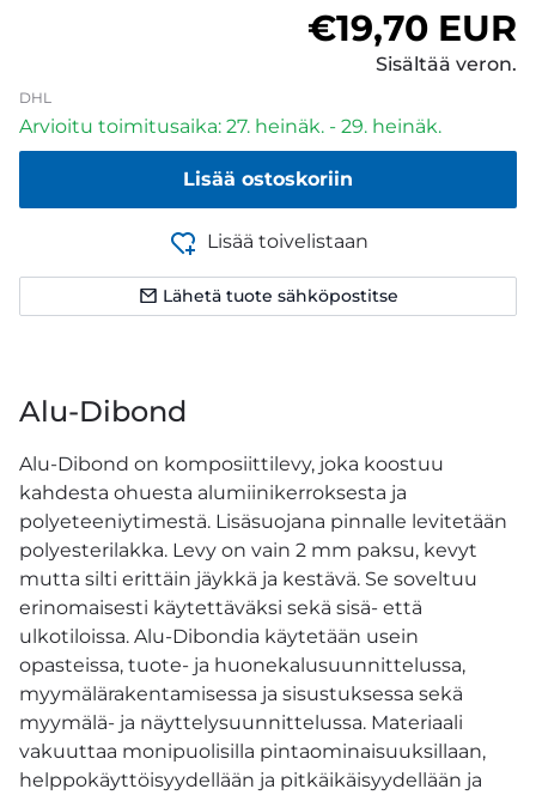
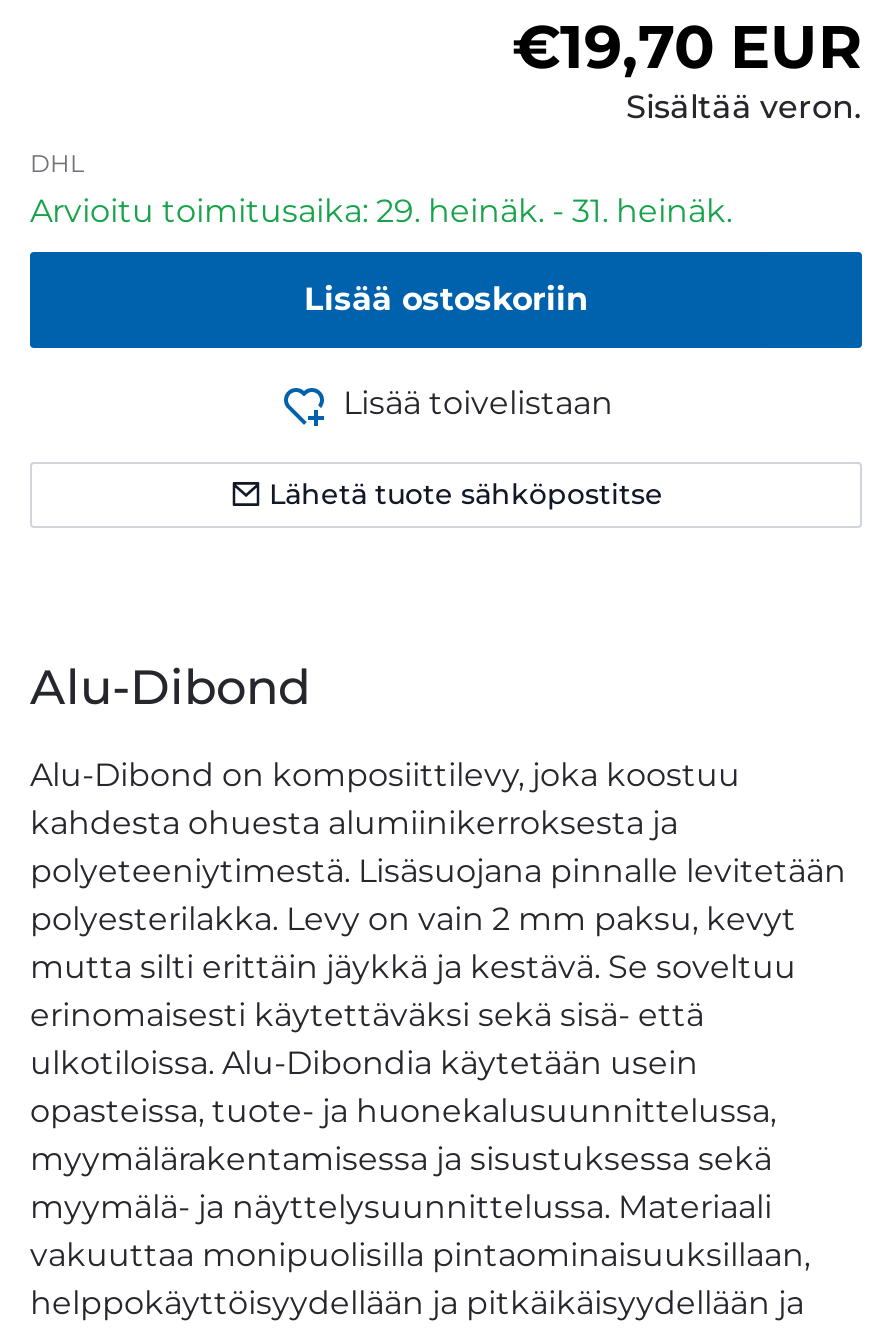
- Arvioitu toimitusaika: 27. heinäk. - 29. heinäk.
+ Arvioitu toimitusaika: 29. heinäk. - 31. heinäk.
